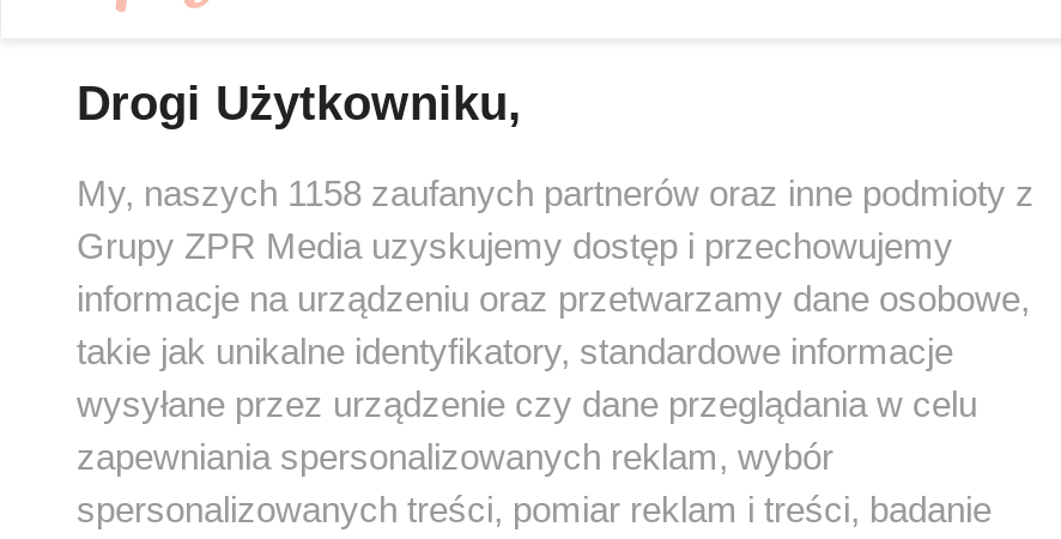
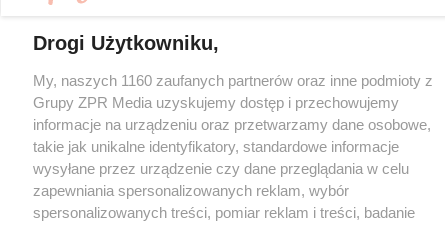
- My, naszych 1158 zaufanych partnerów oraz inne podmioty z
+ My, naszych 1160 zaufanych partnerów oraz inne podmioty z
